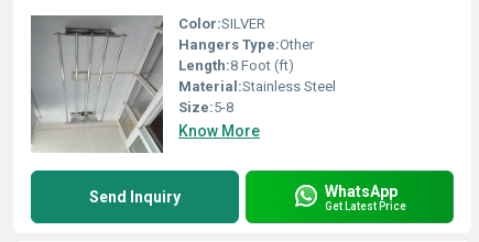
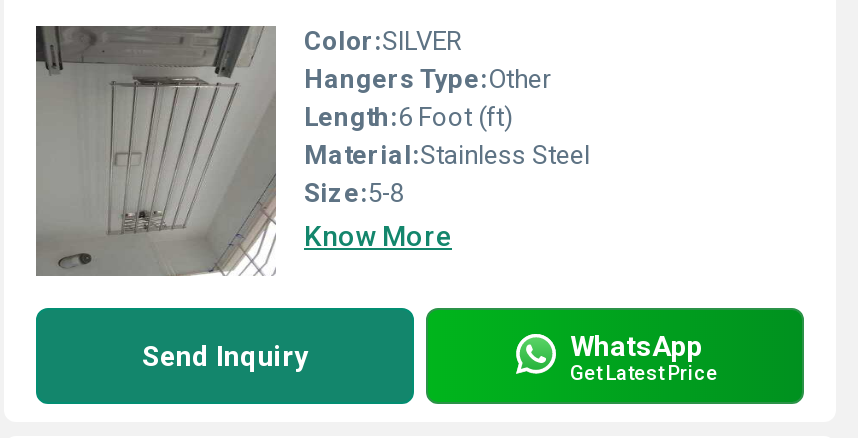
- [image]
- Length:8 Foot (ft)
+ [image]
+ Length:6 Foot (ft)
